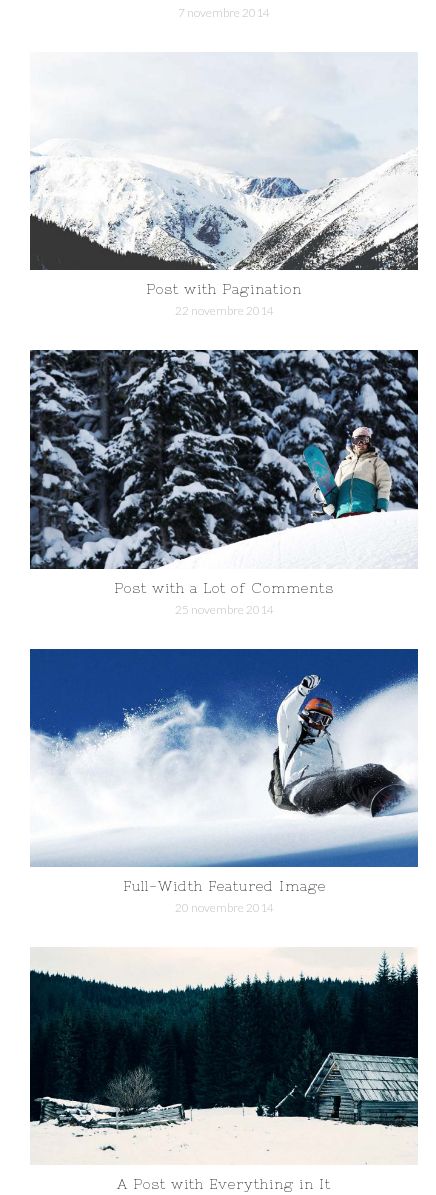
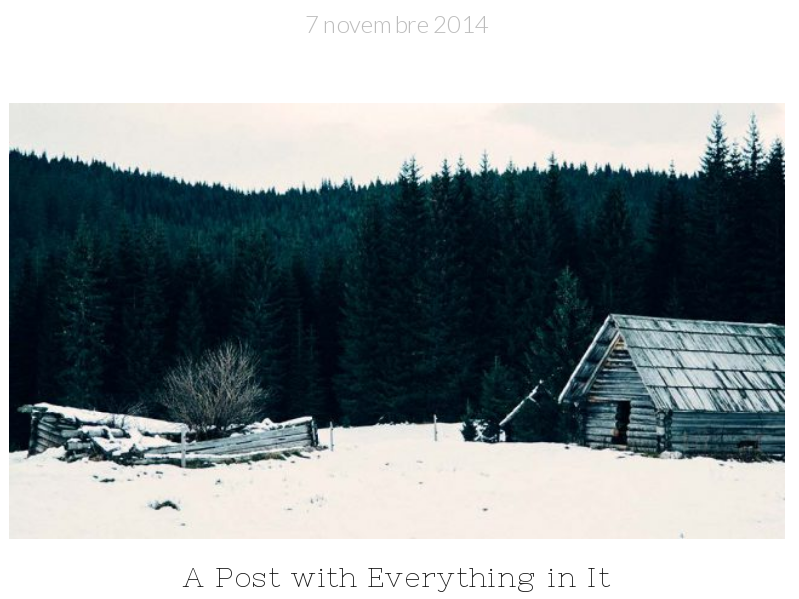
- [image]
- Post with Pagination
- 22 novembre 2014

- [image]
- Post with a Lot of Comments
- 25 novembre 2014

- [image]
- Full-Width Featured Image
- 20 novembre 2014
